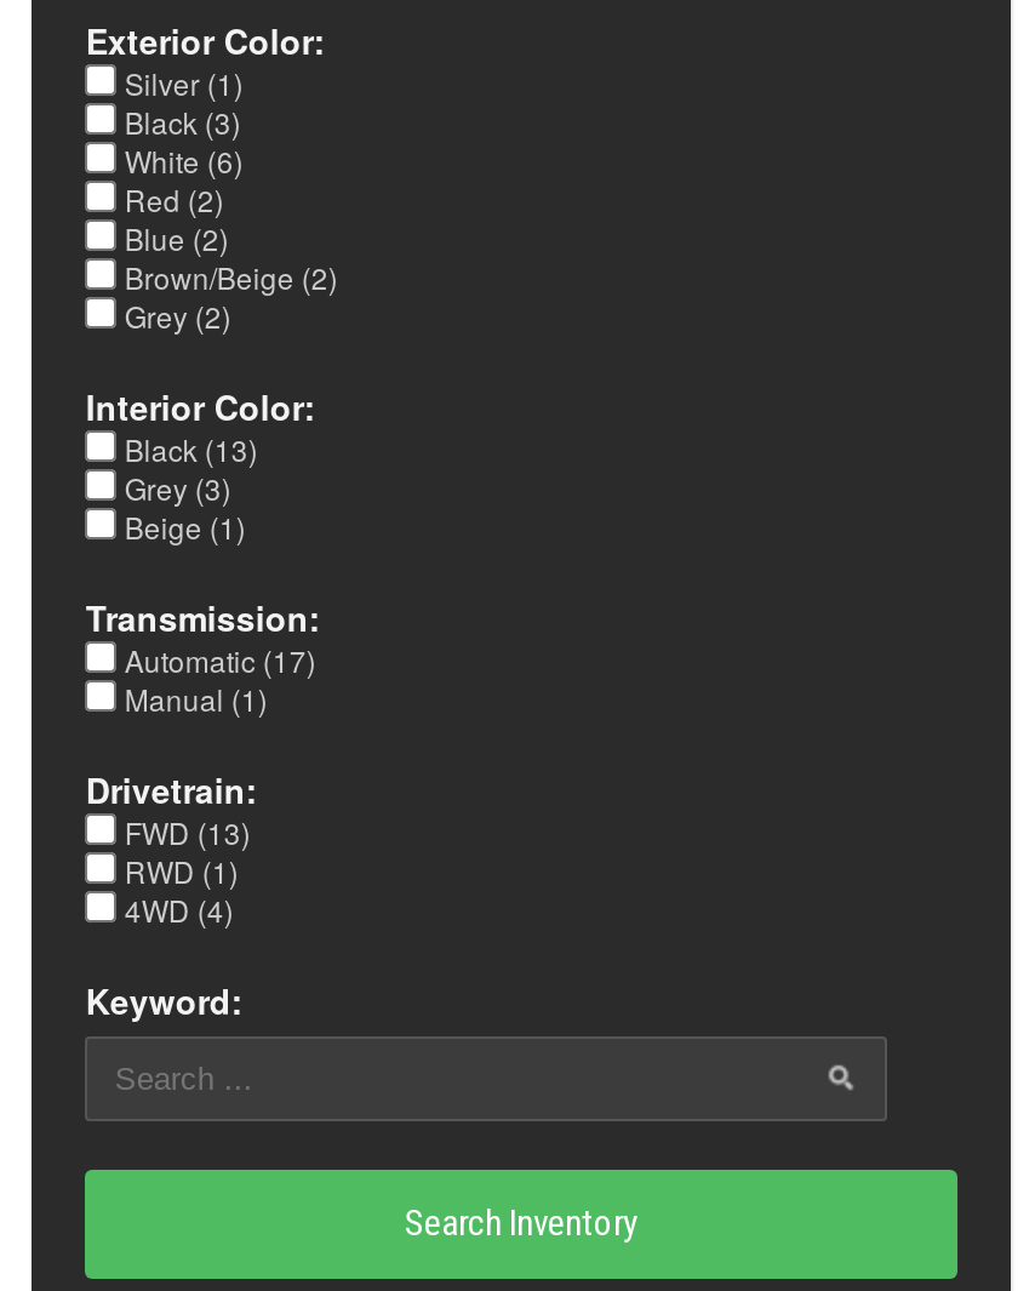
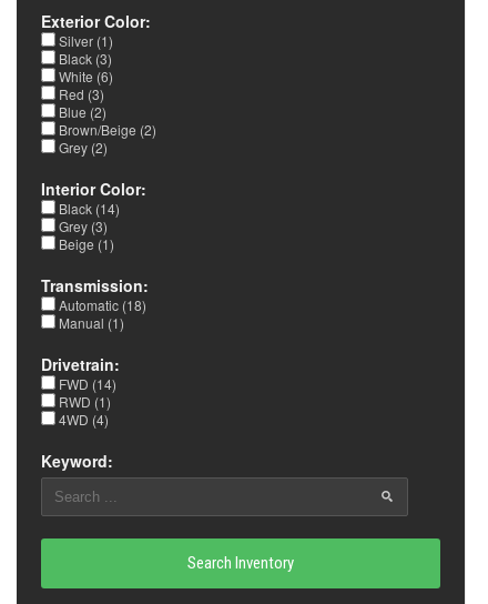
- Red (2)
+ Red (3)

- Black (13)
+ Black (14)

- Automatic (17)
+ Automatic (18)

- FWD (13)
+ FWD (14)
